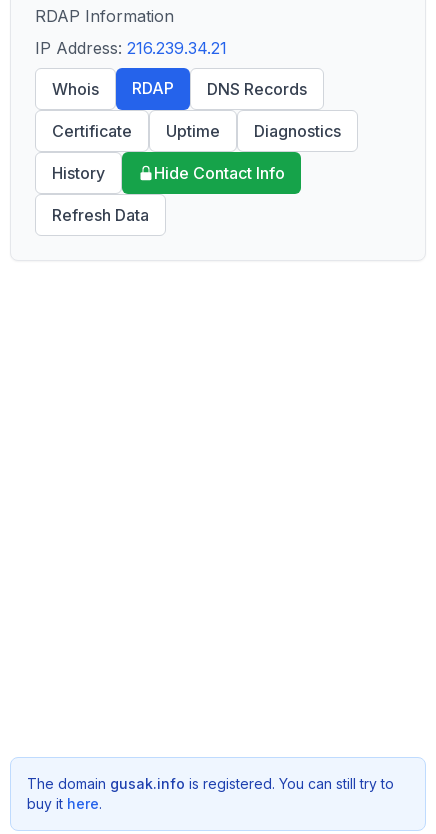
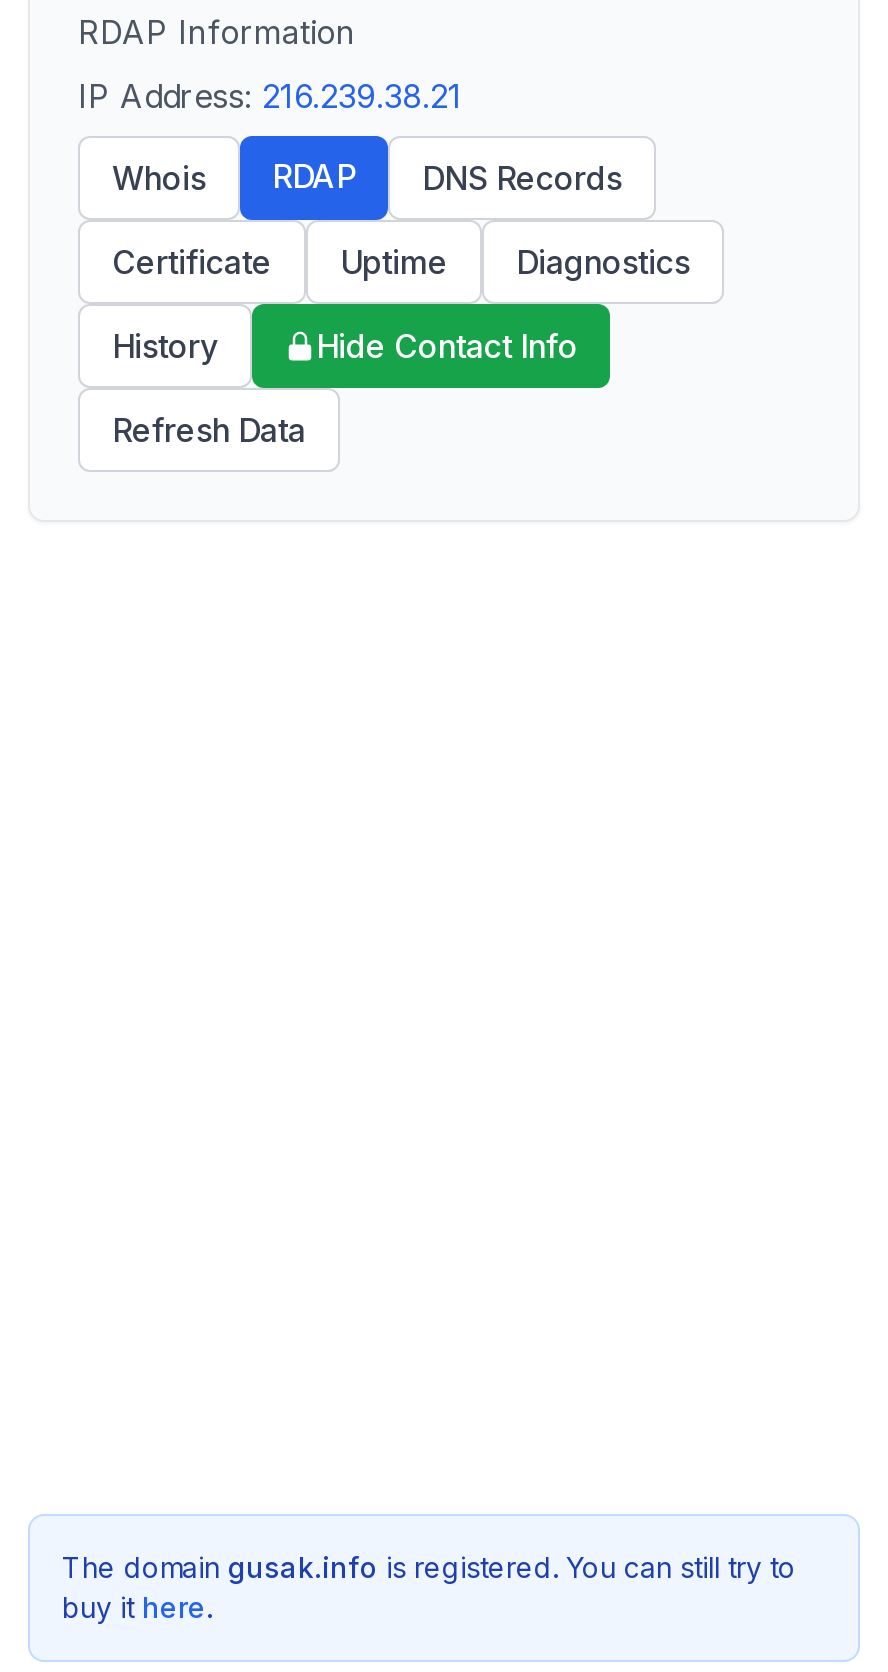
- IP Address: 216.239.34.21
+ IP Address: 216.239.38.21
